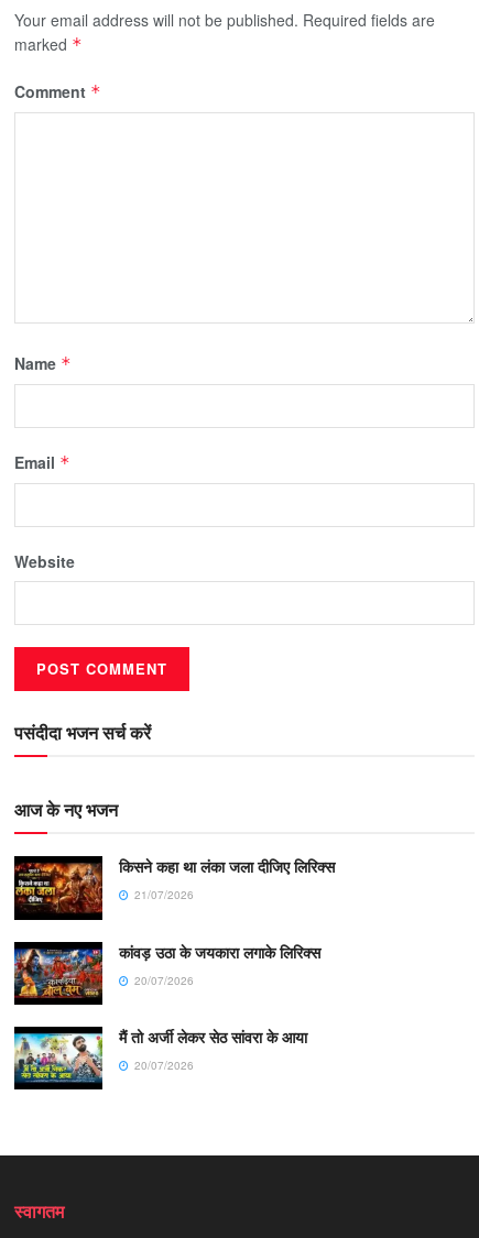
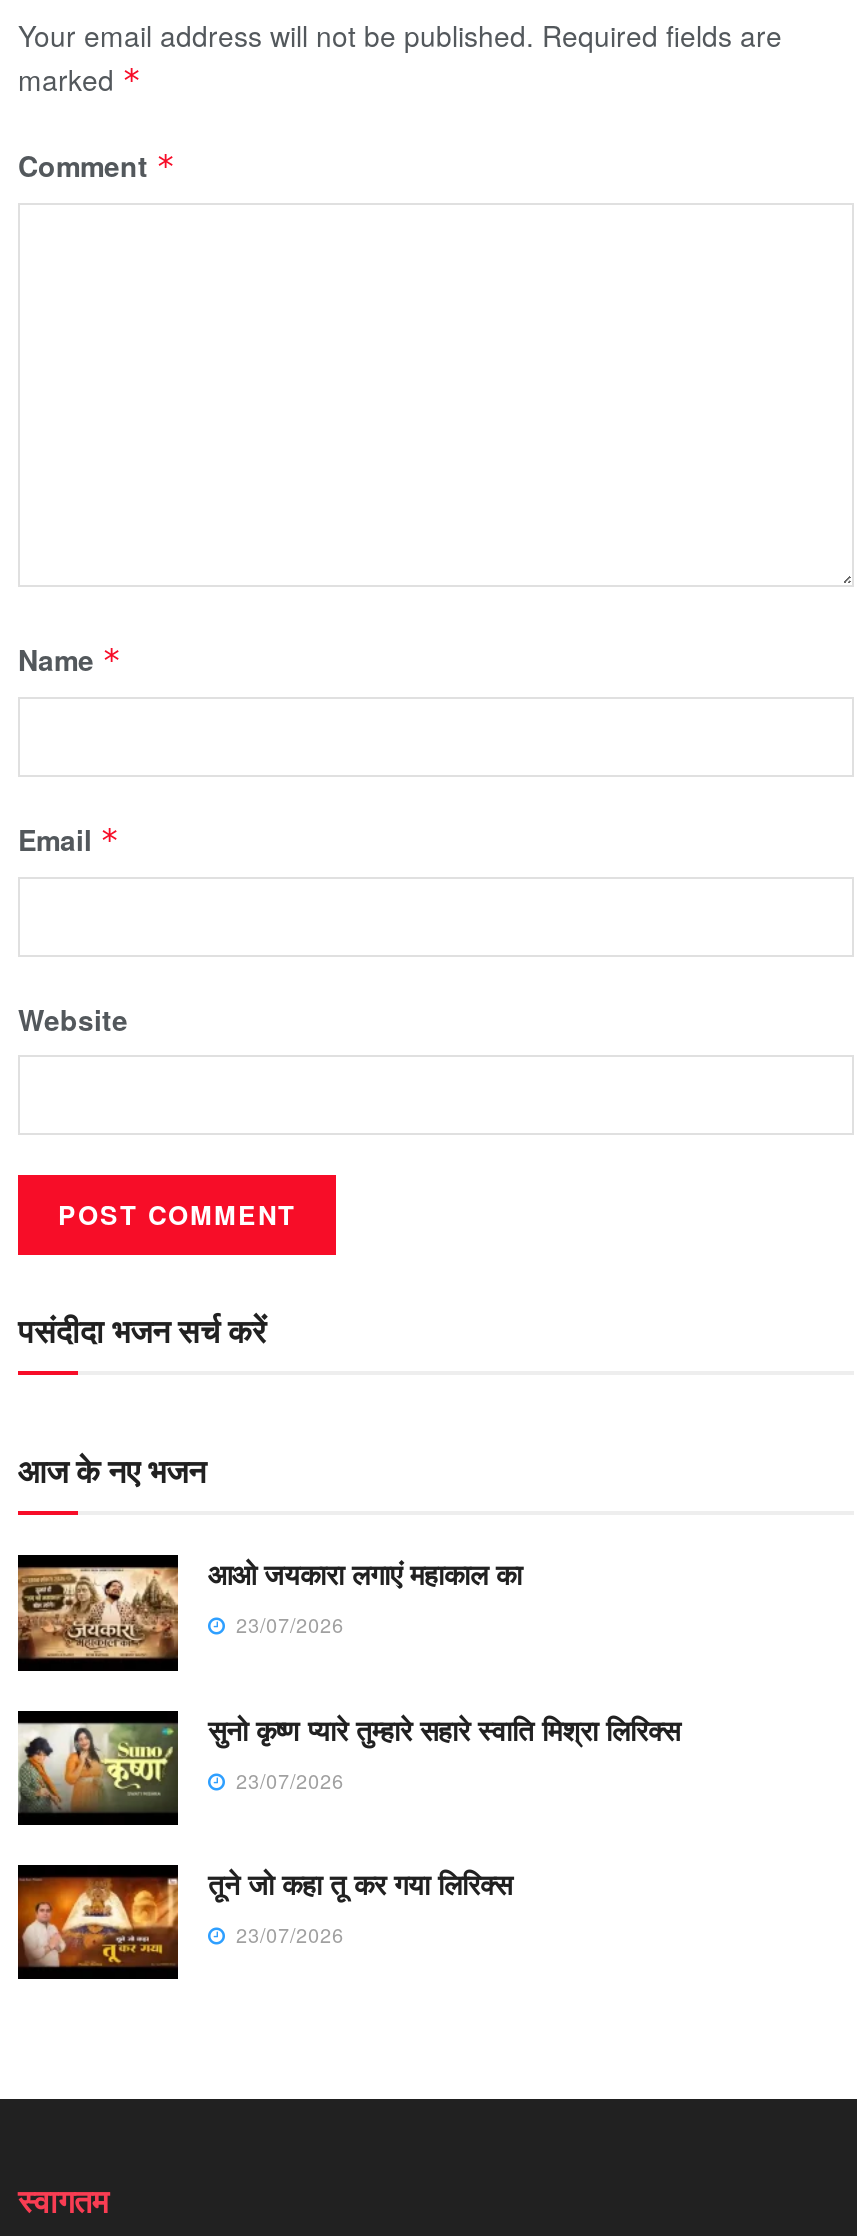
- [image]
- किसने कहा था लंका जला दीजिए लिरिक्स
- 21/07/2026
+ [image]
+ आओ जयकारा लगाएं महाकाल का
+ 23/07/2026

- [image]
- कांवड़ उठा के जयकारा लगाके लिरिक्स
- 20/07/2026
+ [image]
+ सुनो कृष्ण प्यारे तुम्हारे सहारे स्वाति मिश्रा लिरिक्स
+ 23/07/2026

- [image]
- मैं तो अर्जी लेकर सेठ सांवरा के आया
- 20/07/2026
+ [image]
+ तूने जो कहा तू कर गया लिरिक्स
+ 23/07/2026
